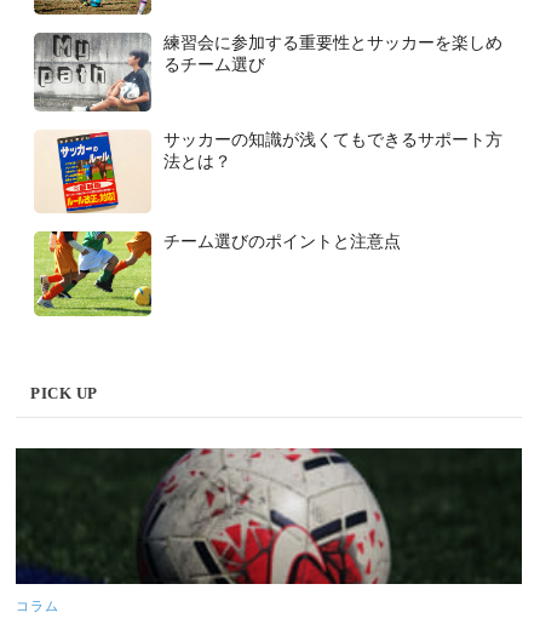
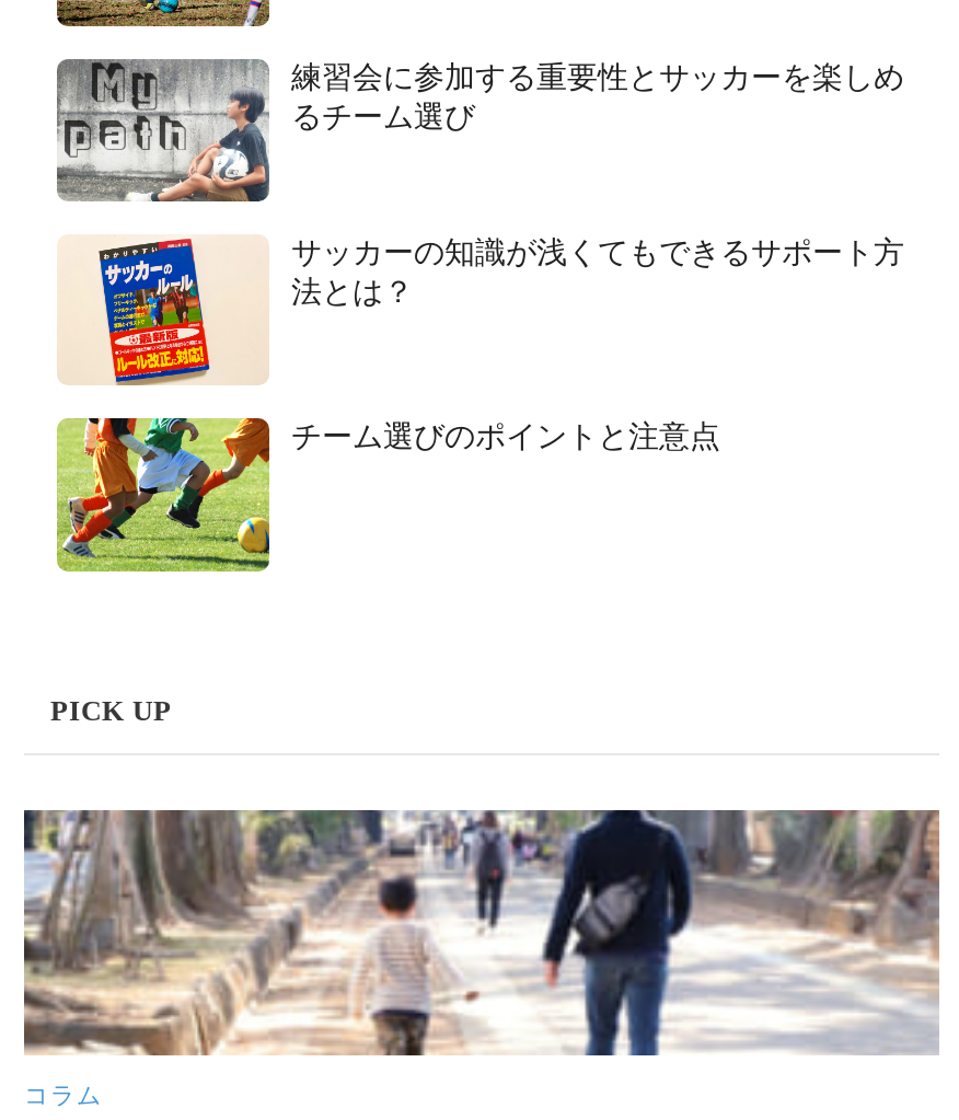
- [image]
+ [image]
